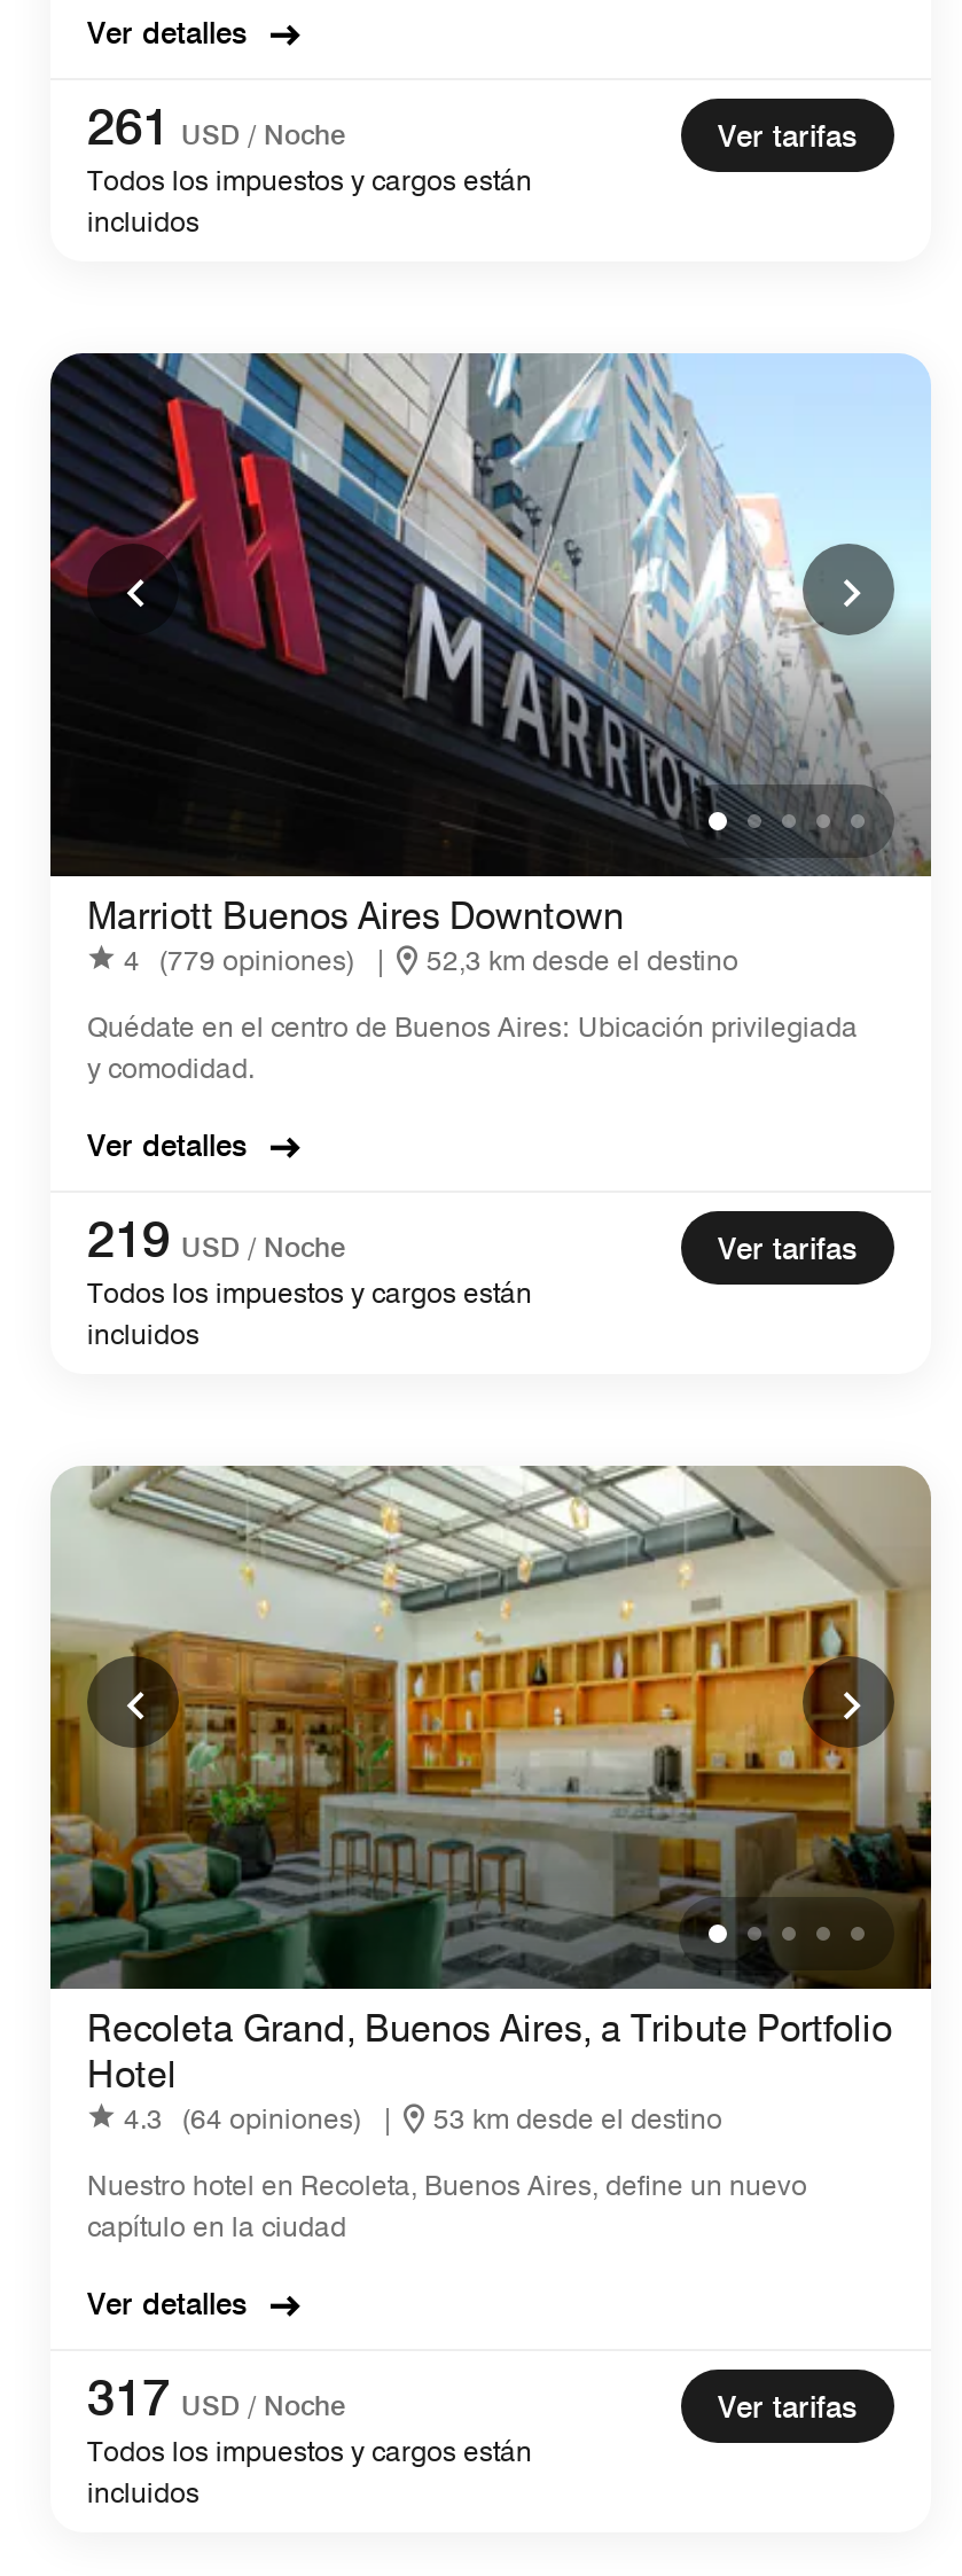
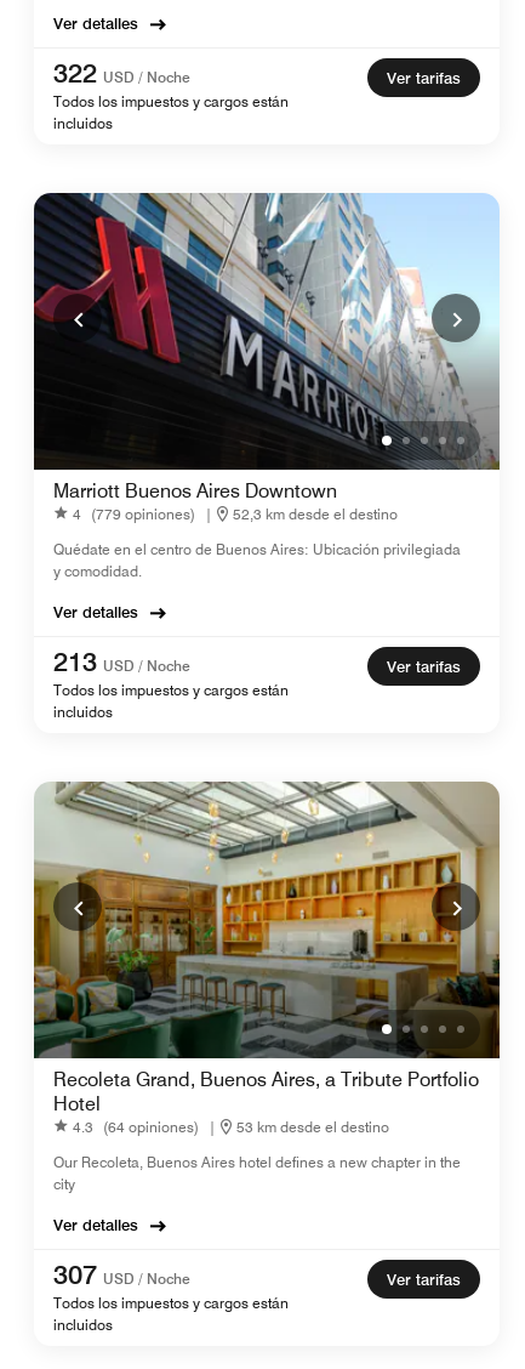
- 261 USD / Noche
+ 322 USD / Noche

- 219 USD / Noche
+ 213 USD / Noche

- Nuestro hotel en Recoleta, Buenos Aires, define un nuevo
- capítulo en la ciudad
+ Our Recoleta, Buenos Aires hotel defines a new chapter in the
+ city

- 317 USD / Noche
+ 307 USD / Noche
